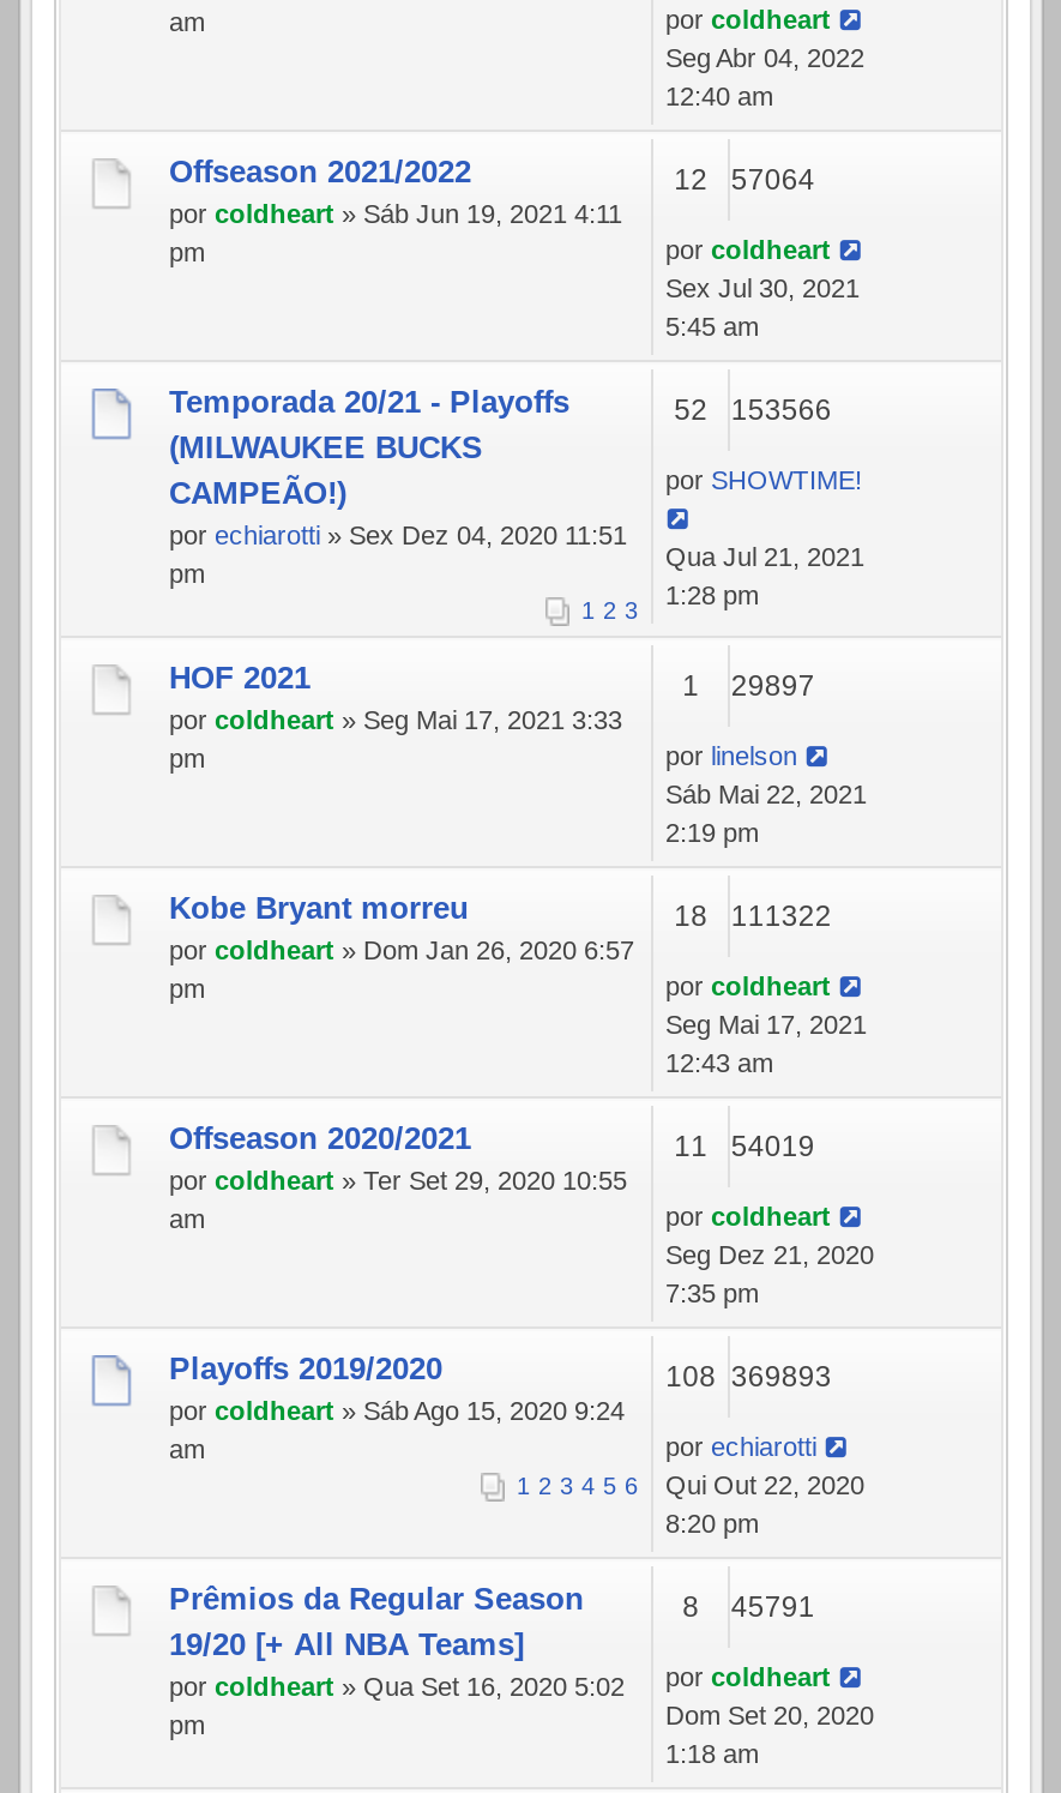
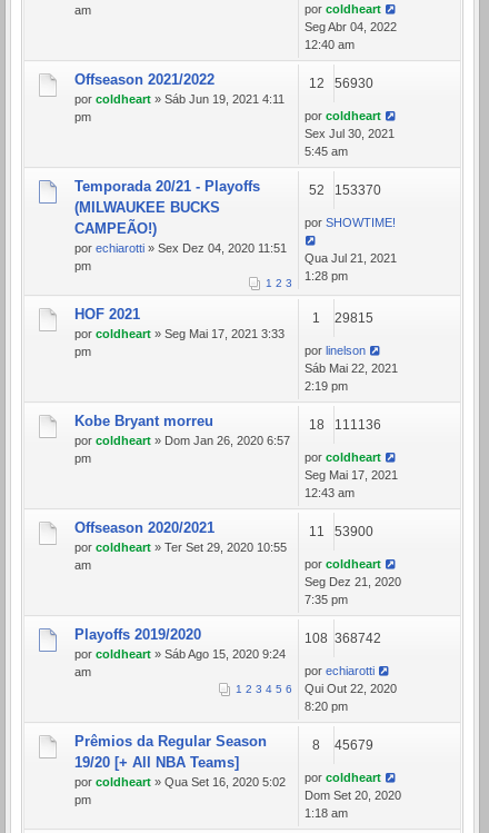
- 12 57064
+ 12 56930

- 52 153566
+ 52 153370

- 1 29897
+ 1 29815

- 18 111322
+ 18 111136

- 11 54019
+ 11 53900

- 108 369893
+ 108 368742

- 8 45791
+ 8 45679
